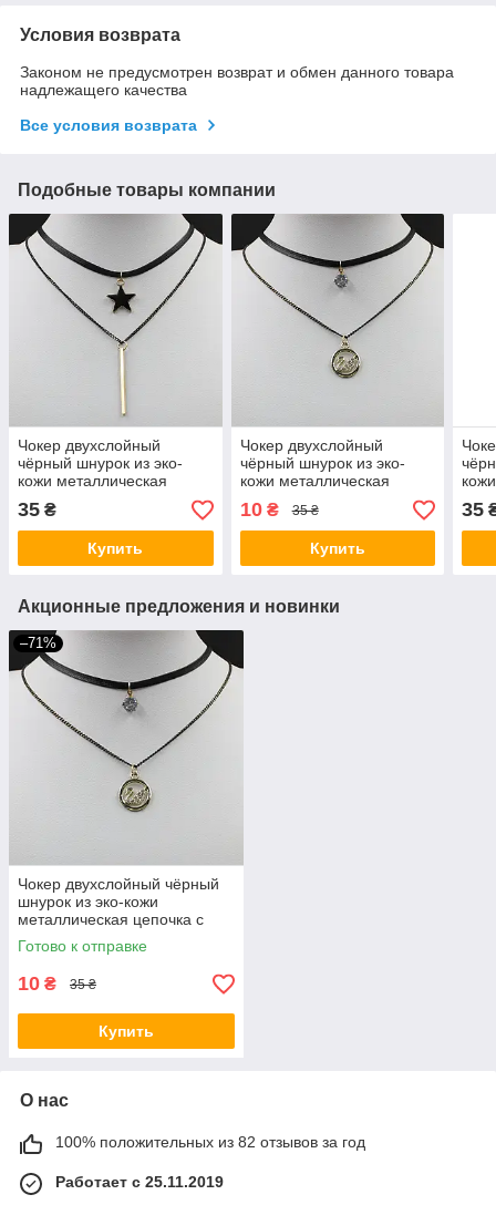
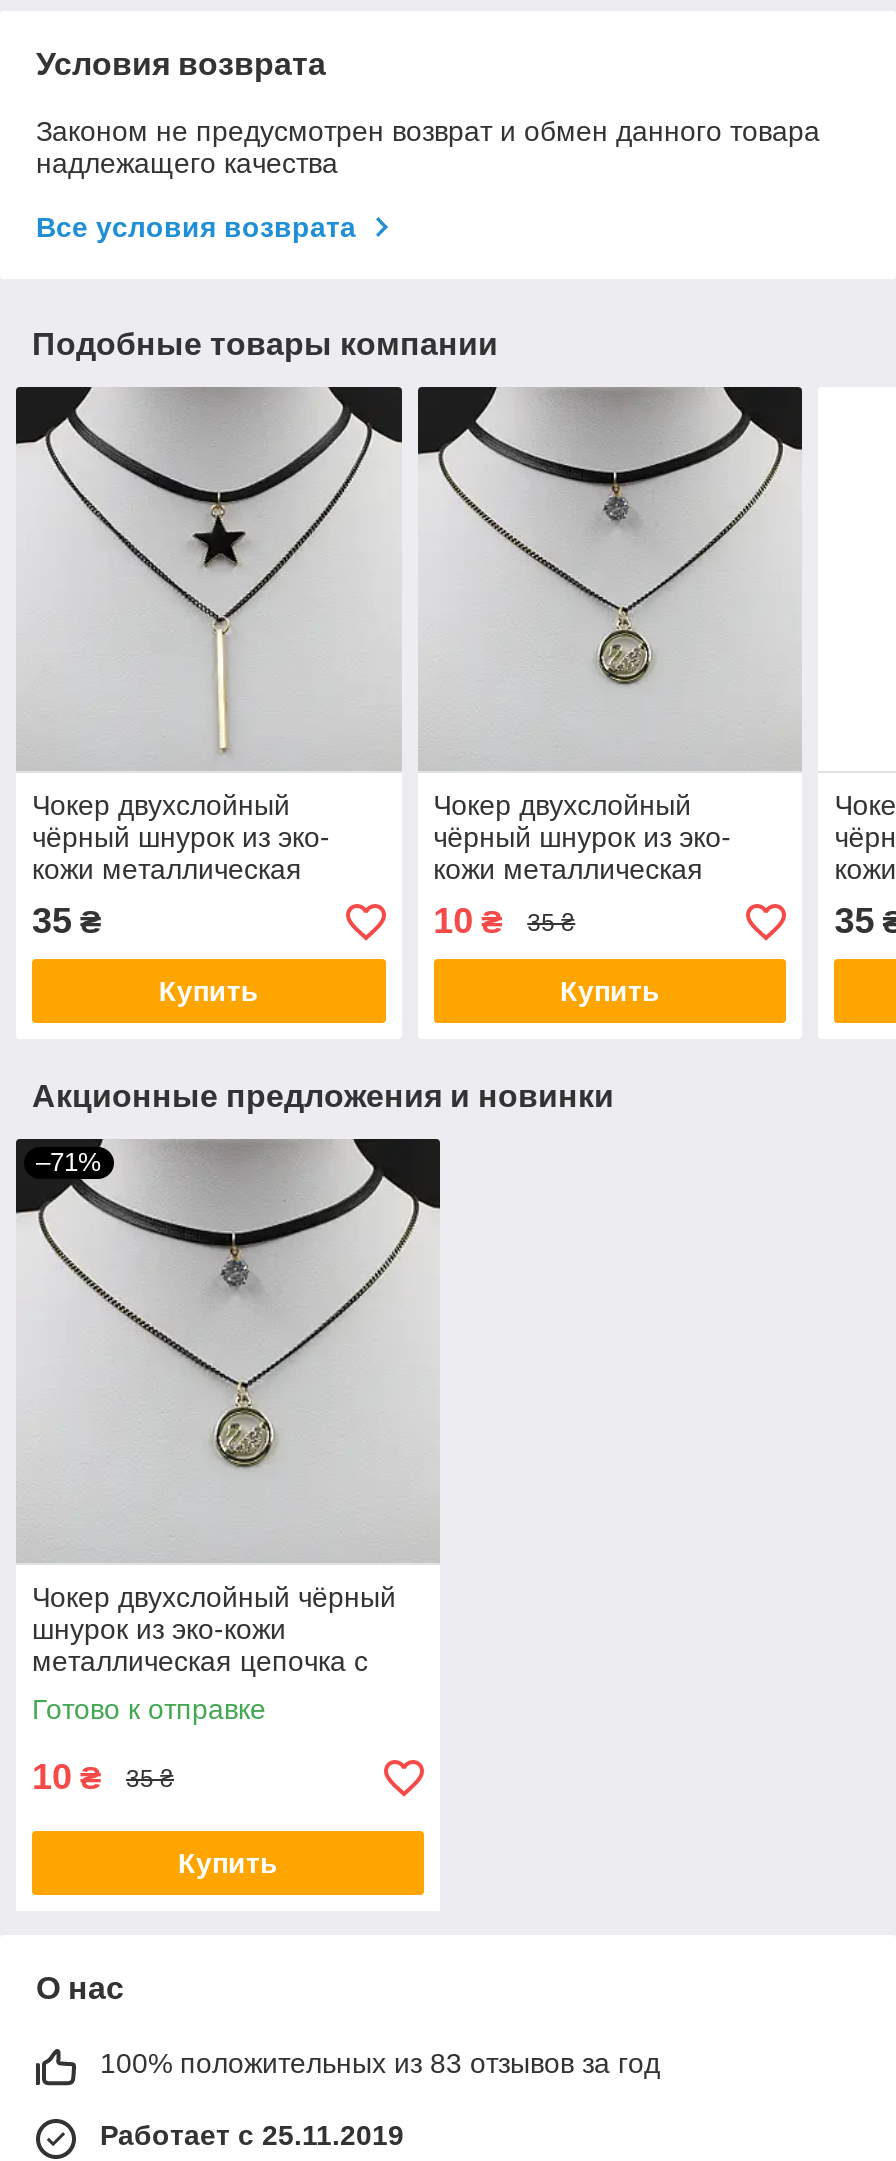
- 100% положительных из 82 отзывов за год
+ 100% положительных из 83 отзывов за год
